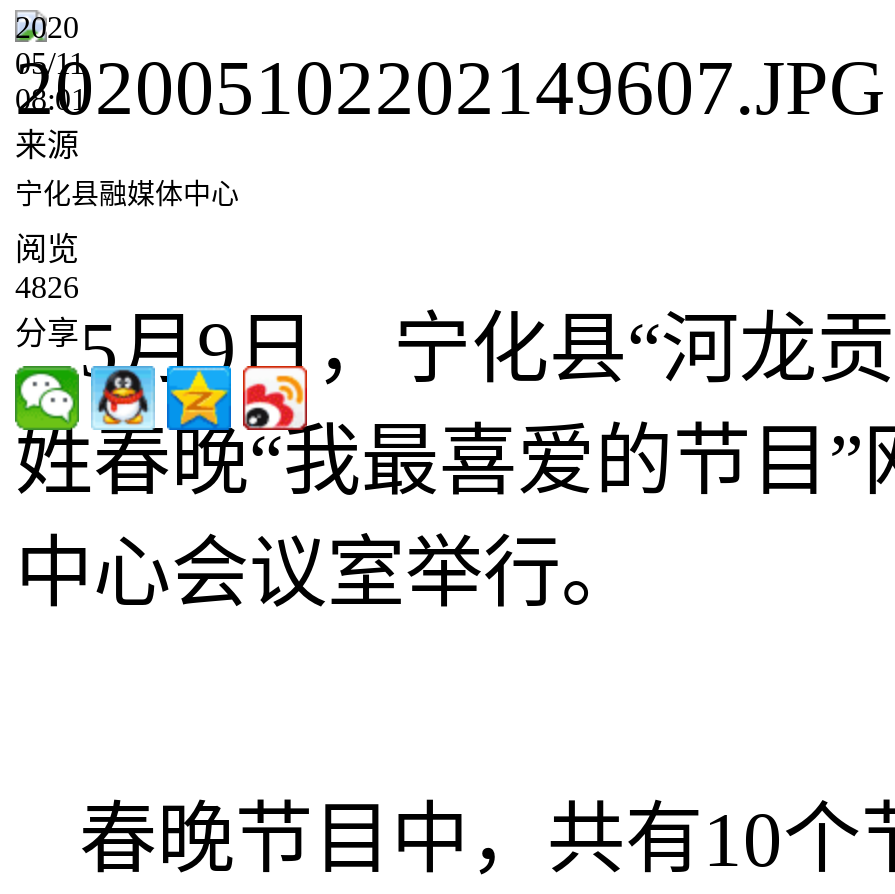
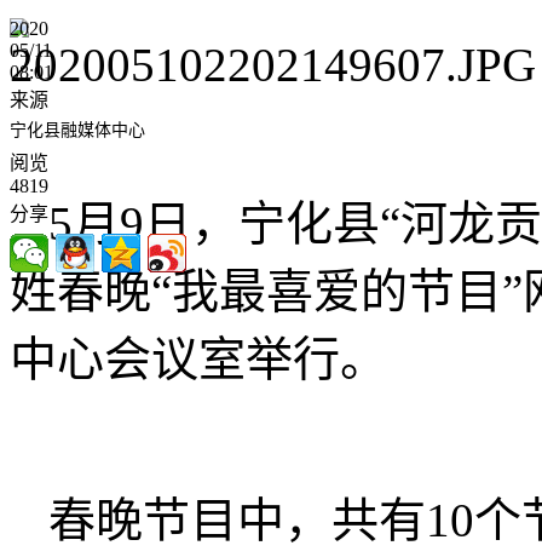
- 4826
+ 4819
